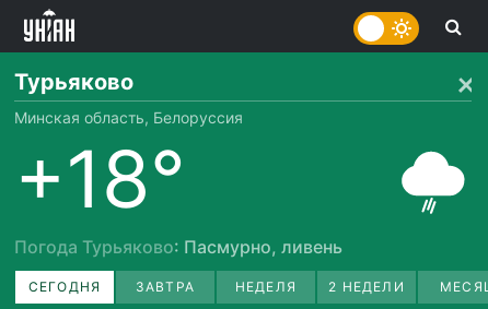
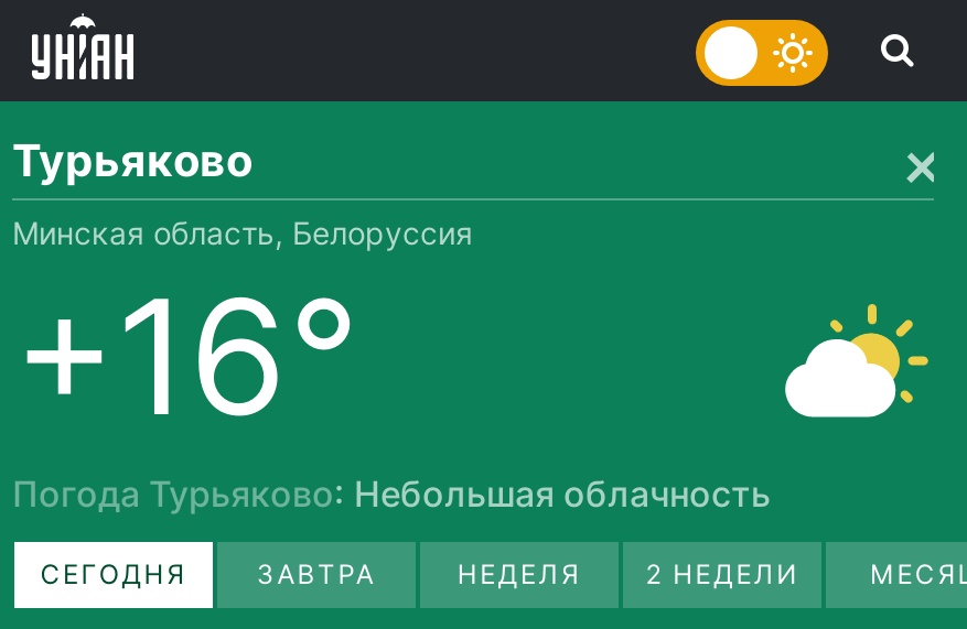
- +18°
+ +16°

- [image]
+ [image]

- Погода Турьяково: Пасмурно, ливень
+ Погода Турьяково: Небольшая облачность
